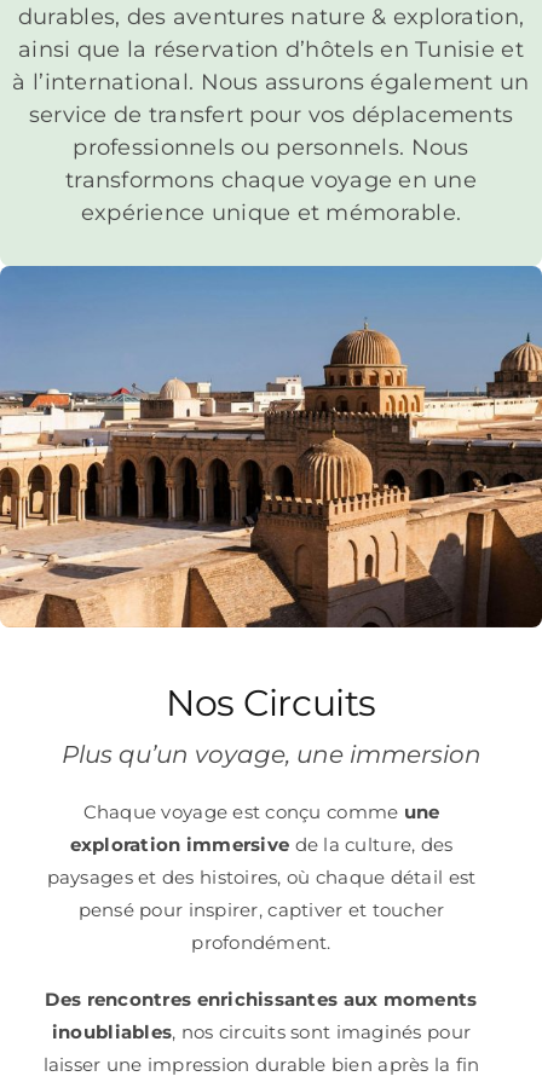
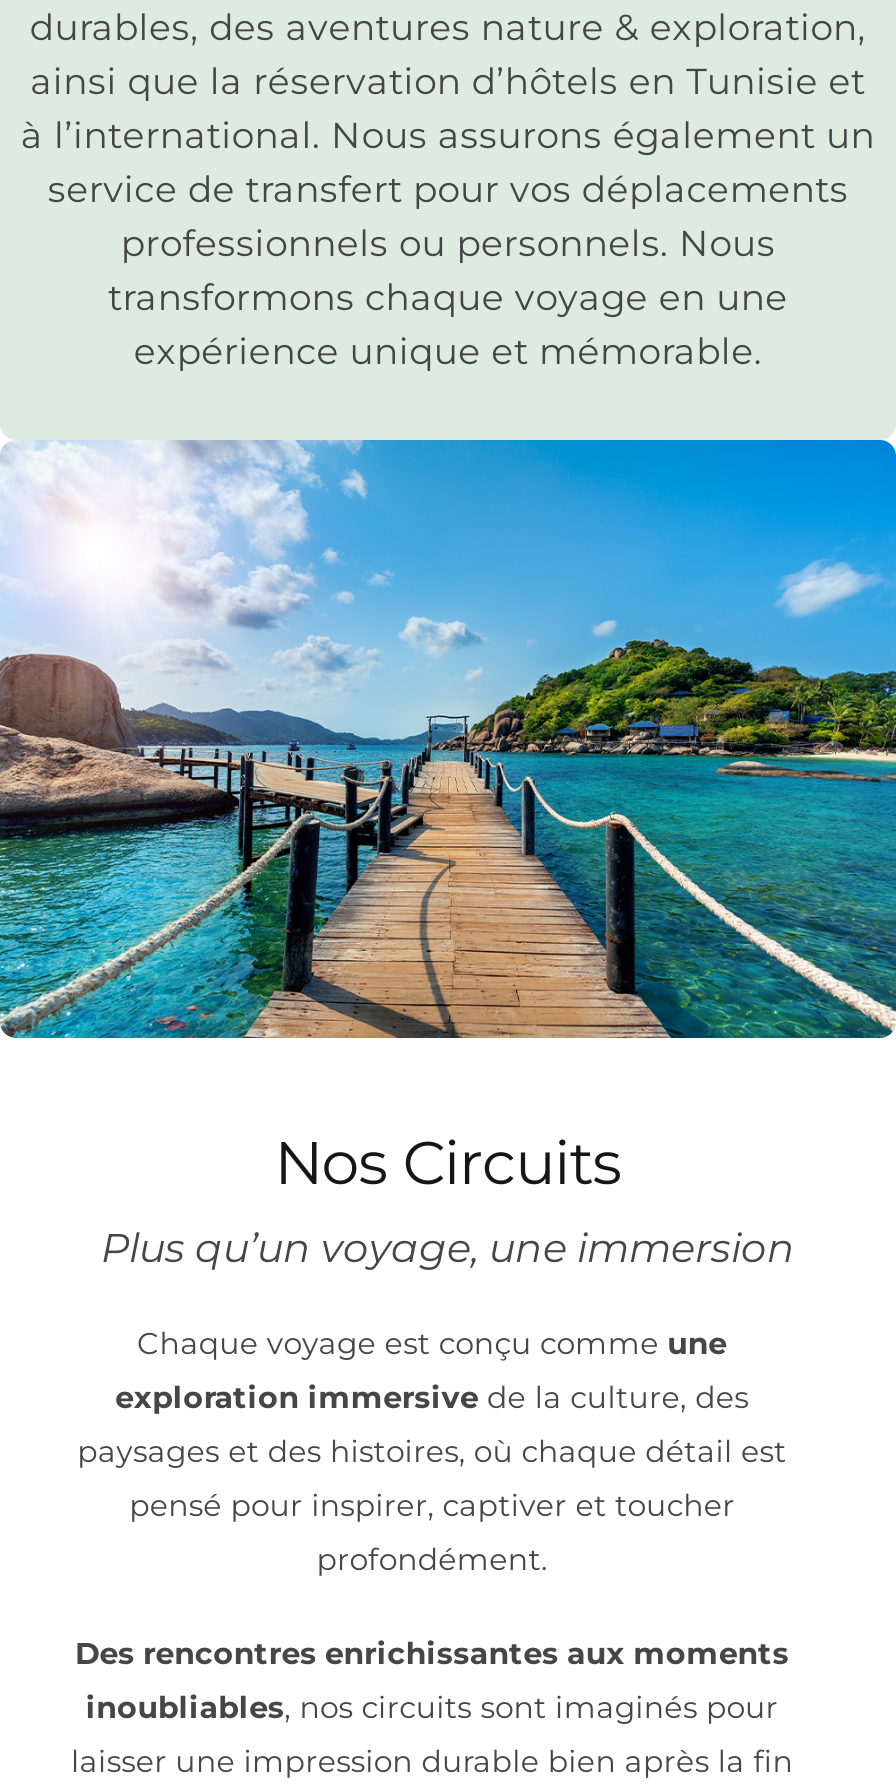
- [image]
+ [image]
